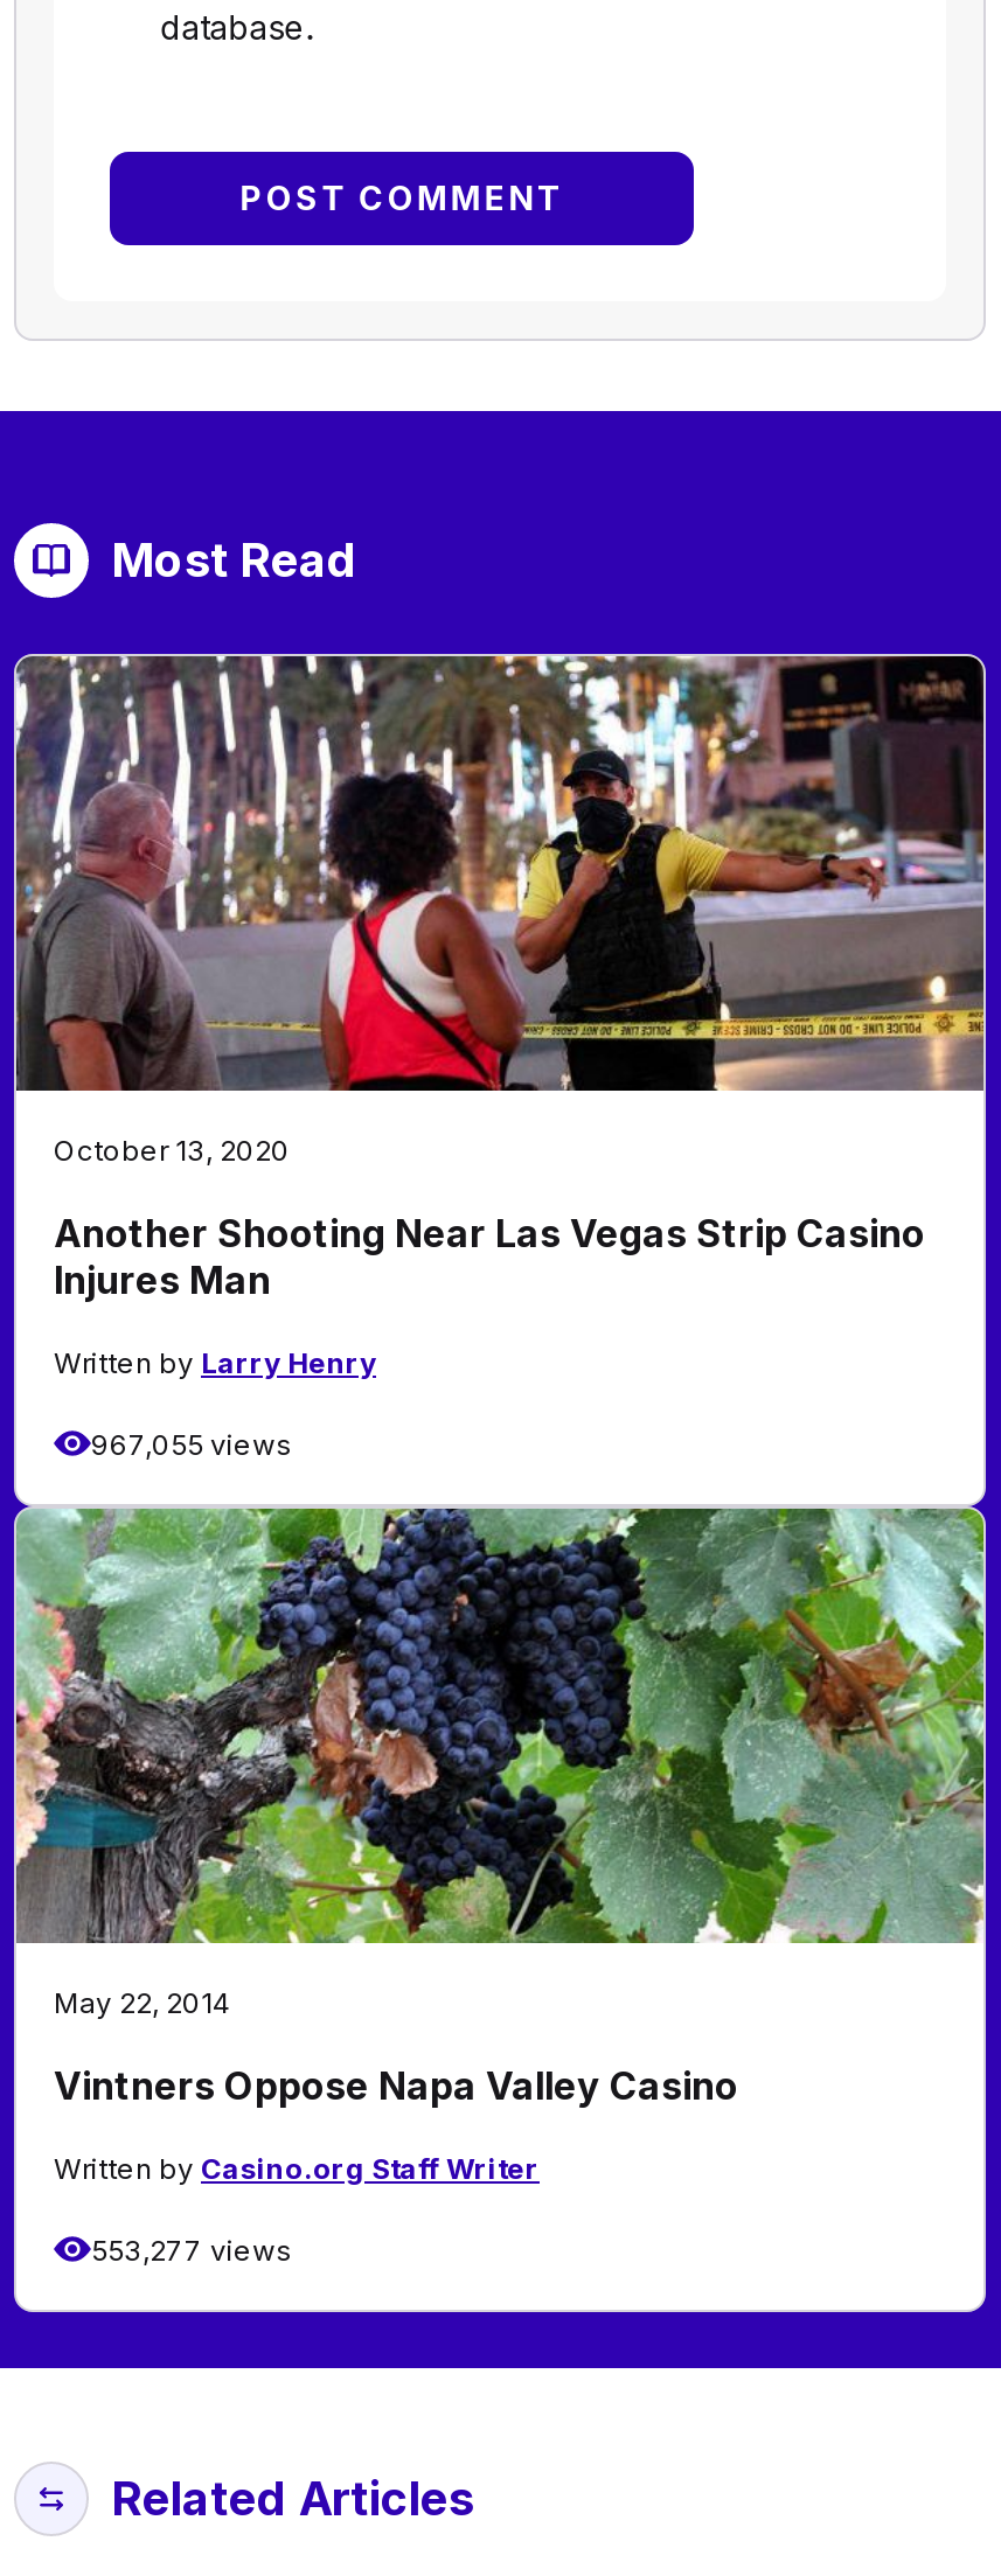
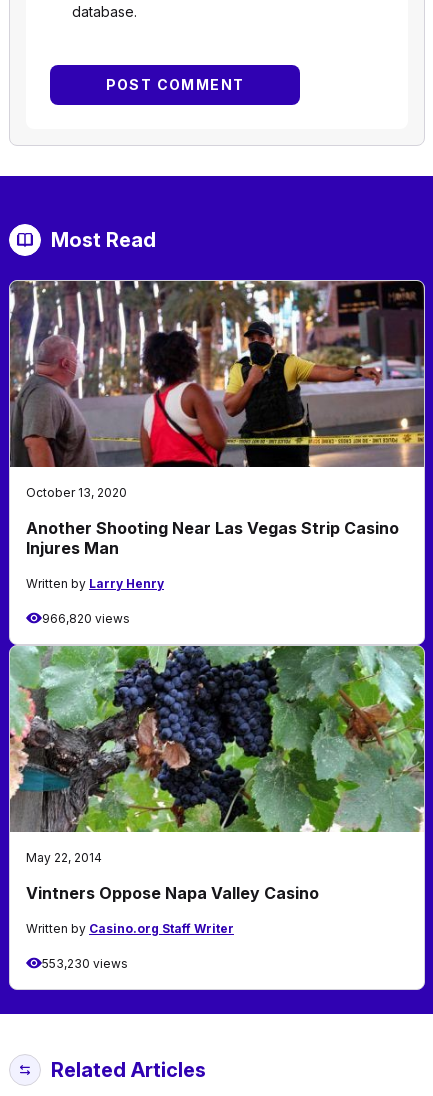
- 967,055 views
+ 966,820 views

- 553,277 views
+ 553,230 views
